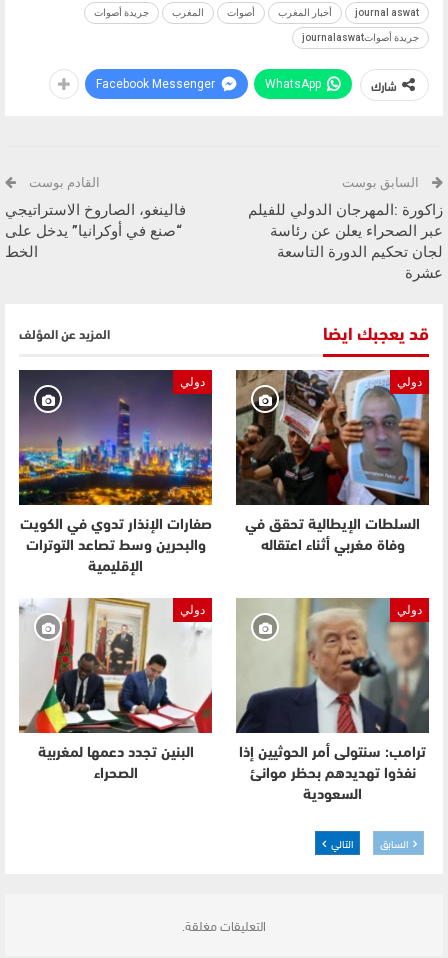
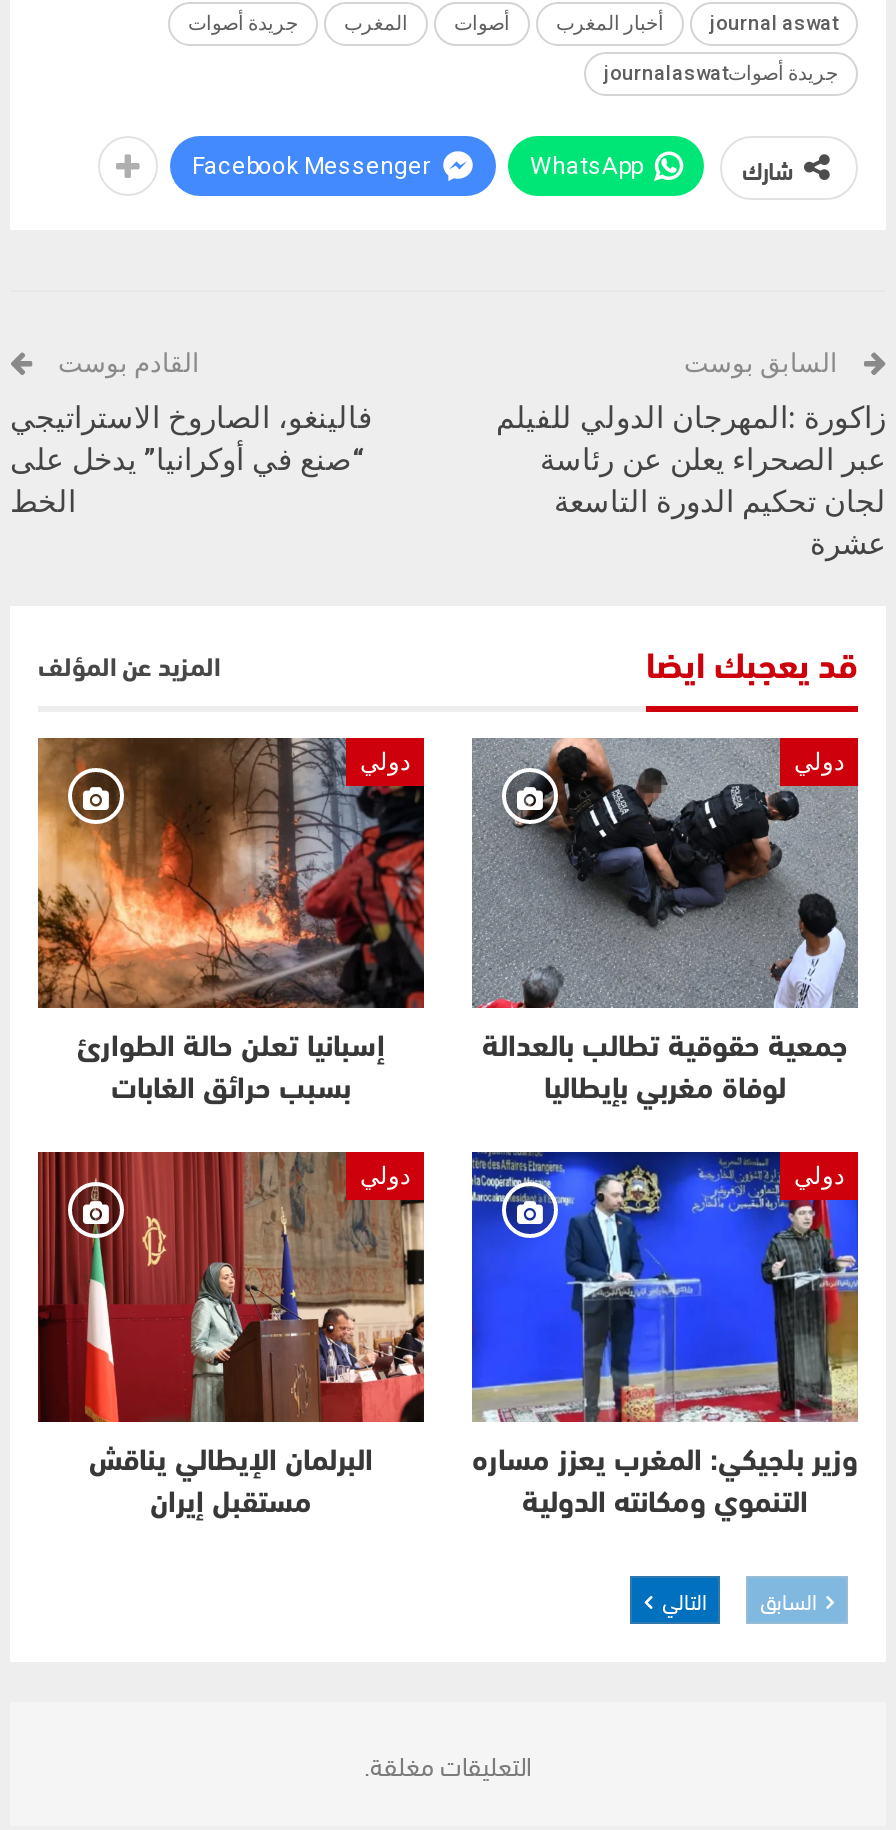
- [image]
- صفارات الإنذار تدوي في الكويت
- والبحرين وسط تصاعد التوترات
- الإقليمية
+ [image]
+ إسبانيا تعلن حالة الطوارئ
+ بسبب حرائق الغابات

- [image]
- السلطات الإيطالية تحقق في
- وفاة مغربي أثناء اعتقاله
+ [image]
+ جمعية حقوقية تطالب بالعدالة
+ لوفاة مغربي بإيطاليا

- [image]
- البنين تجدد دعمها لمغربية
- الصحراء
+ [image]
+ البرلمان الإيطالي يناقش
+ مستقبل إيران

- [image]
- ترامب: سنتولى أمر الحوثيين إذا
- نفذوا تهديدهم بحظر موانئ
- السعودية
+ [image]
+ وزير بلجيكي: المغرب يعزز مساره
+ التنموي ومكانته الدولية
